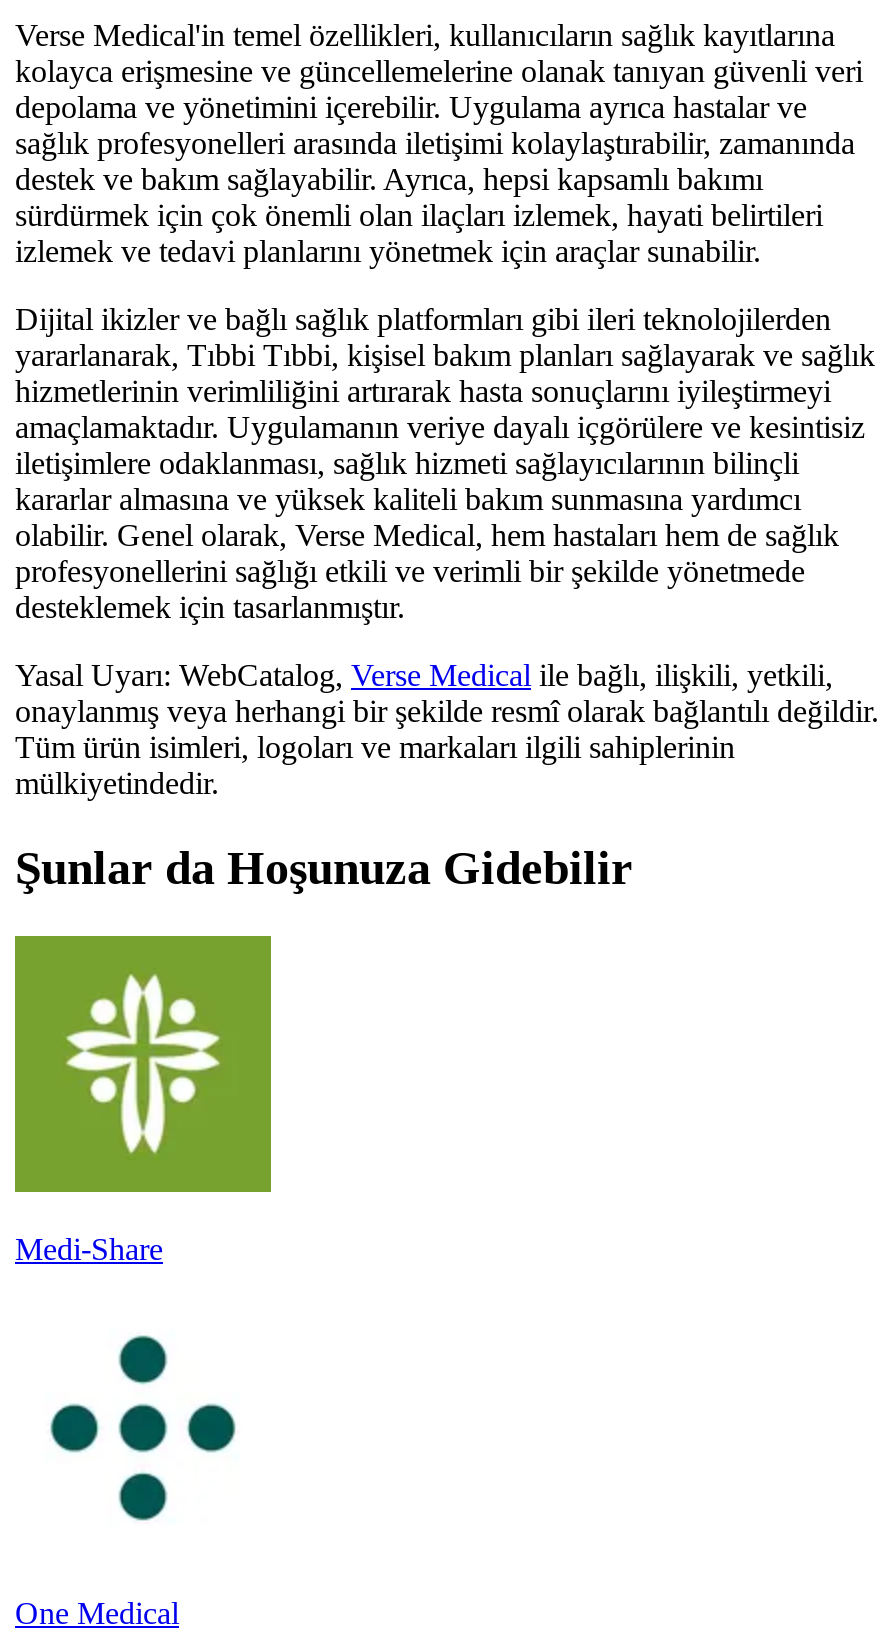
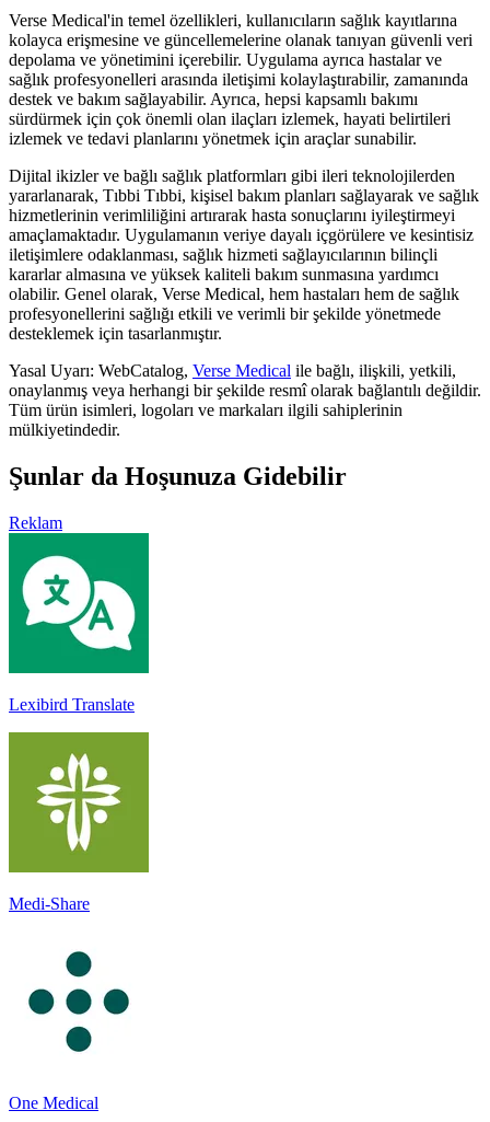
+ [image]
+ Lexibird Translate

+ Reklam
